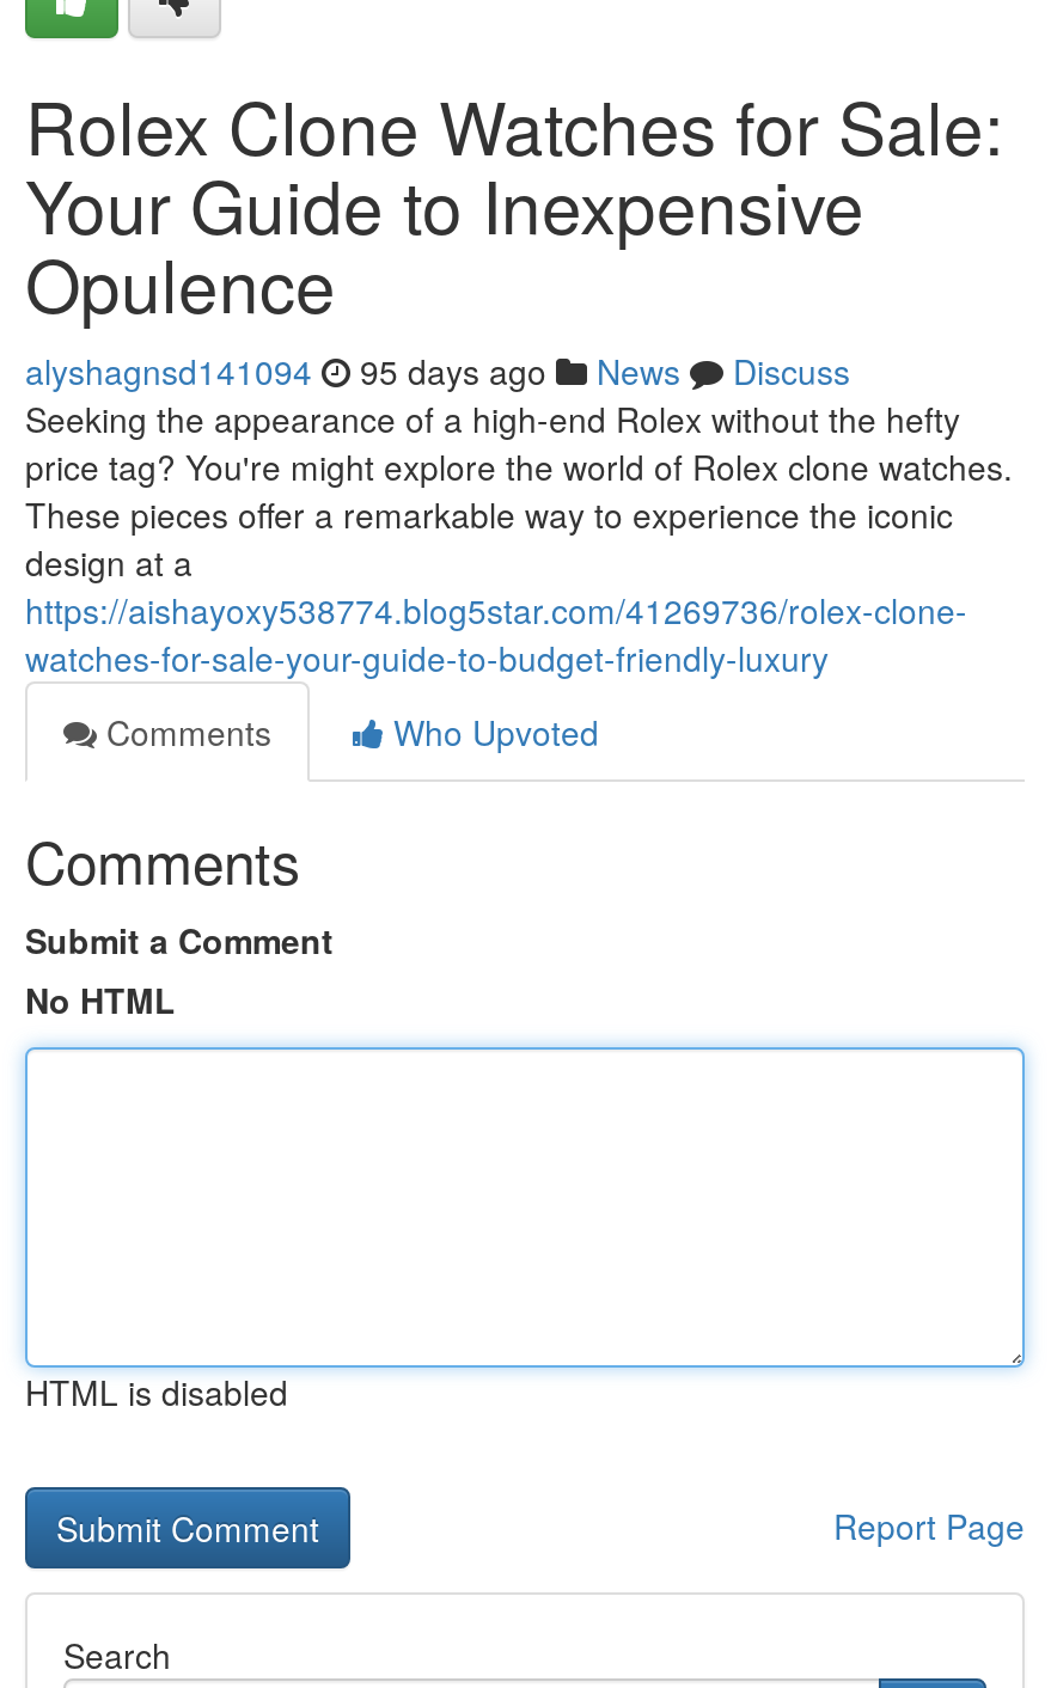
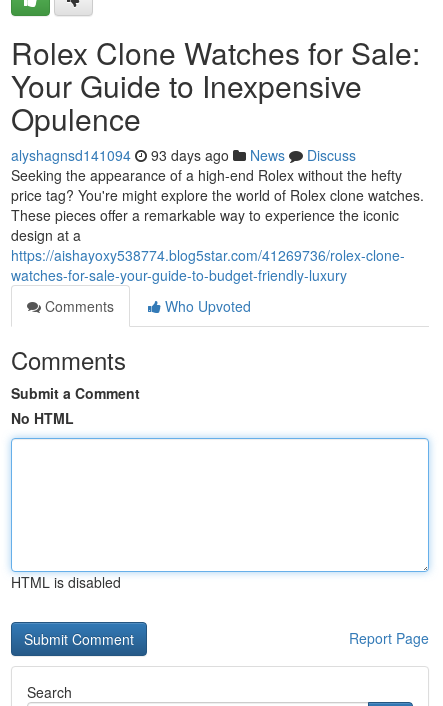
- alyshagnsd141094 95 days ago News Discuss
+ alyshagnsd141094 93 days ago News Discuss
